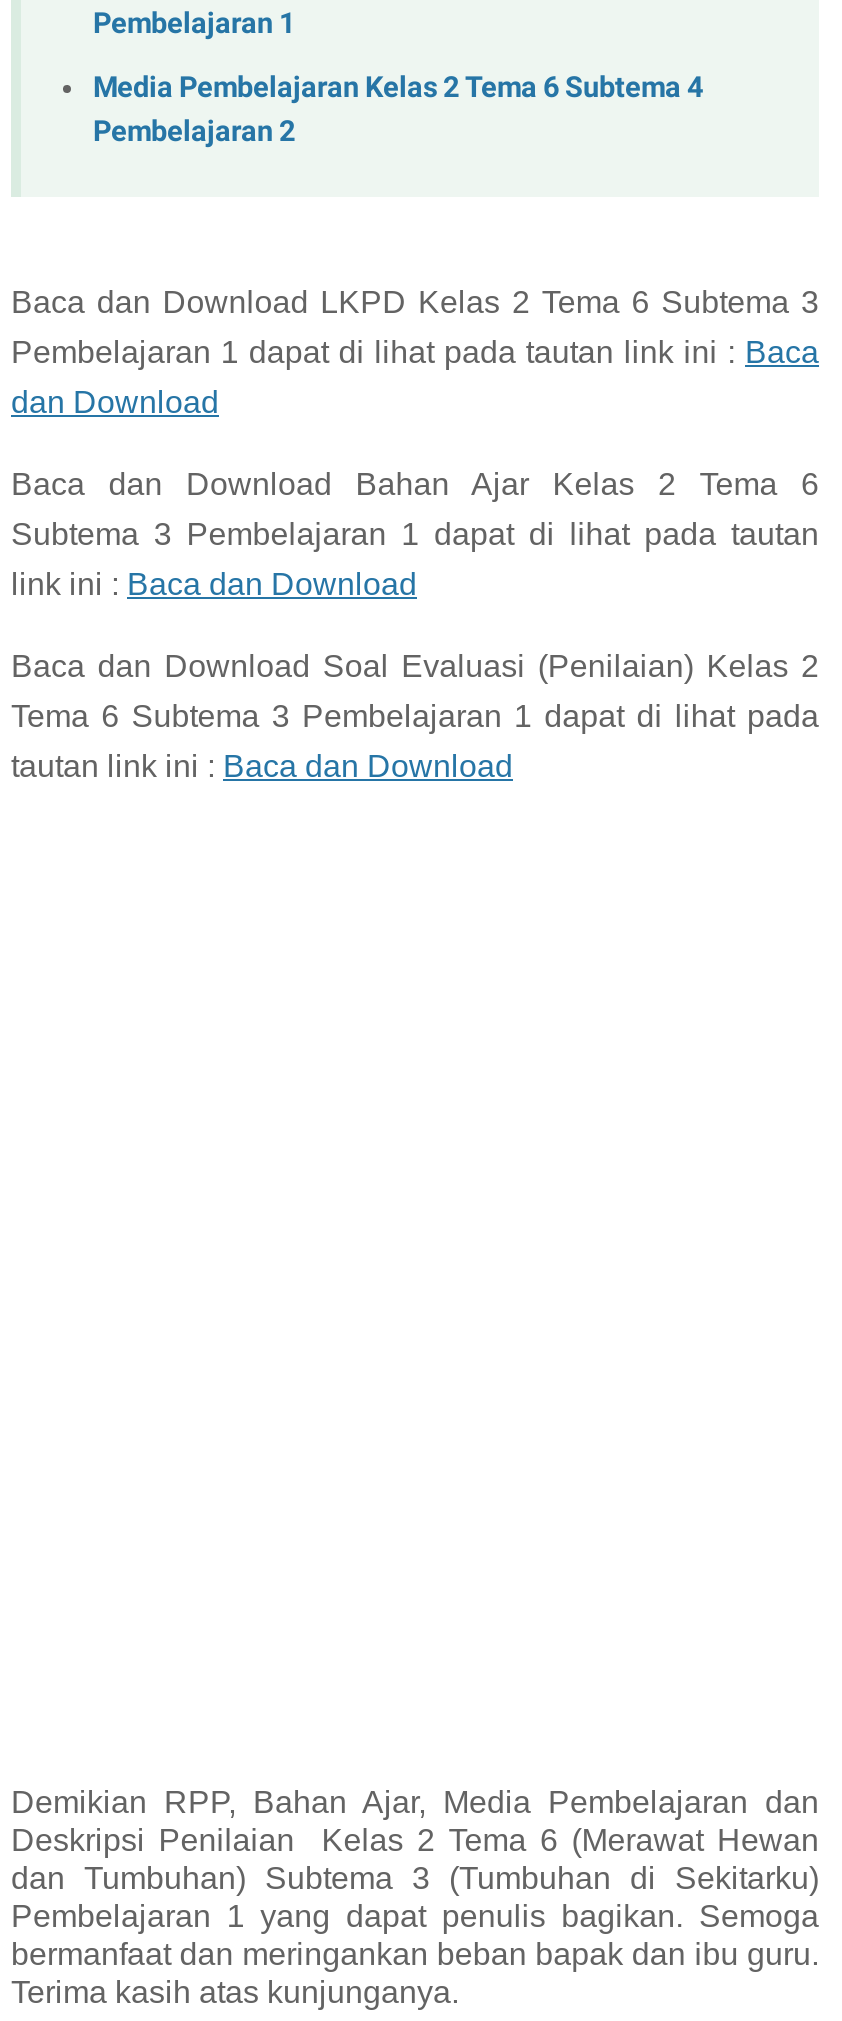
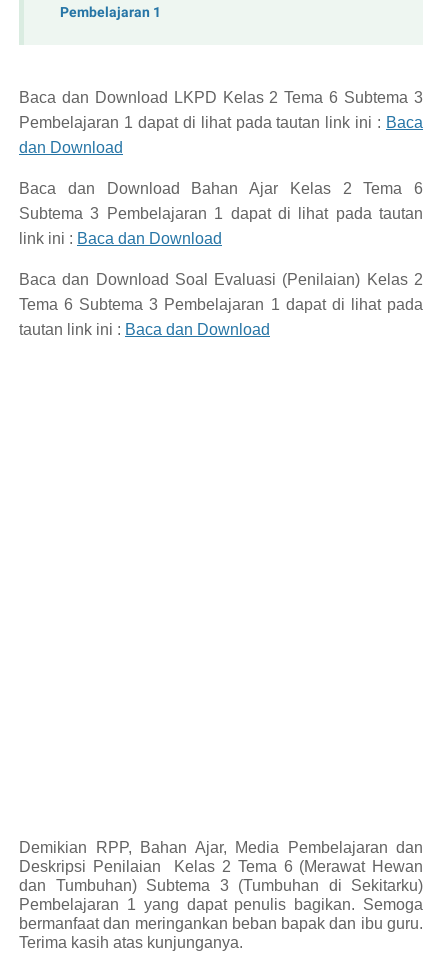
- Media Pembelajaran Kelas 2 Tema 6 Subtema 4
- Pembelajaran 2
